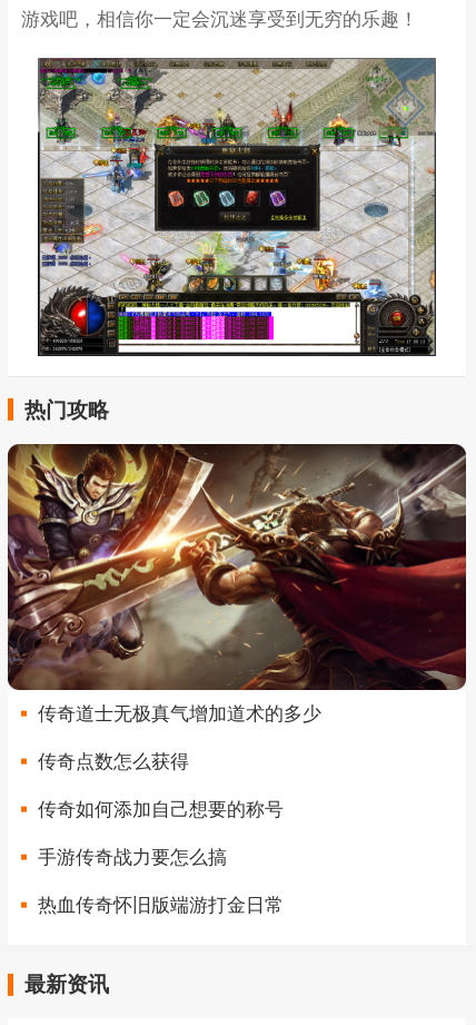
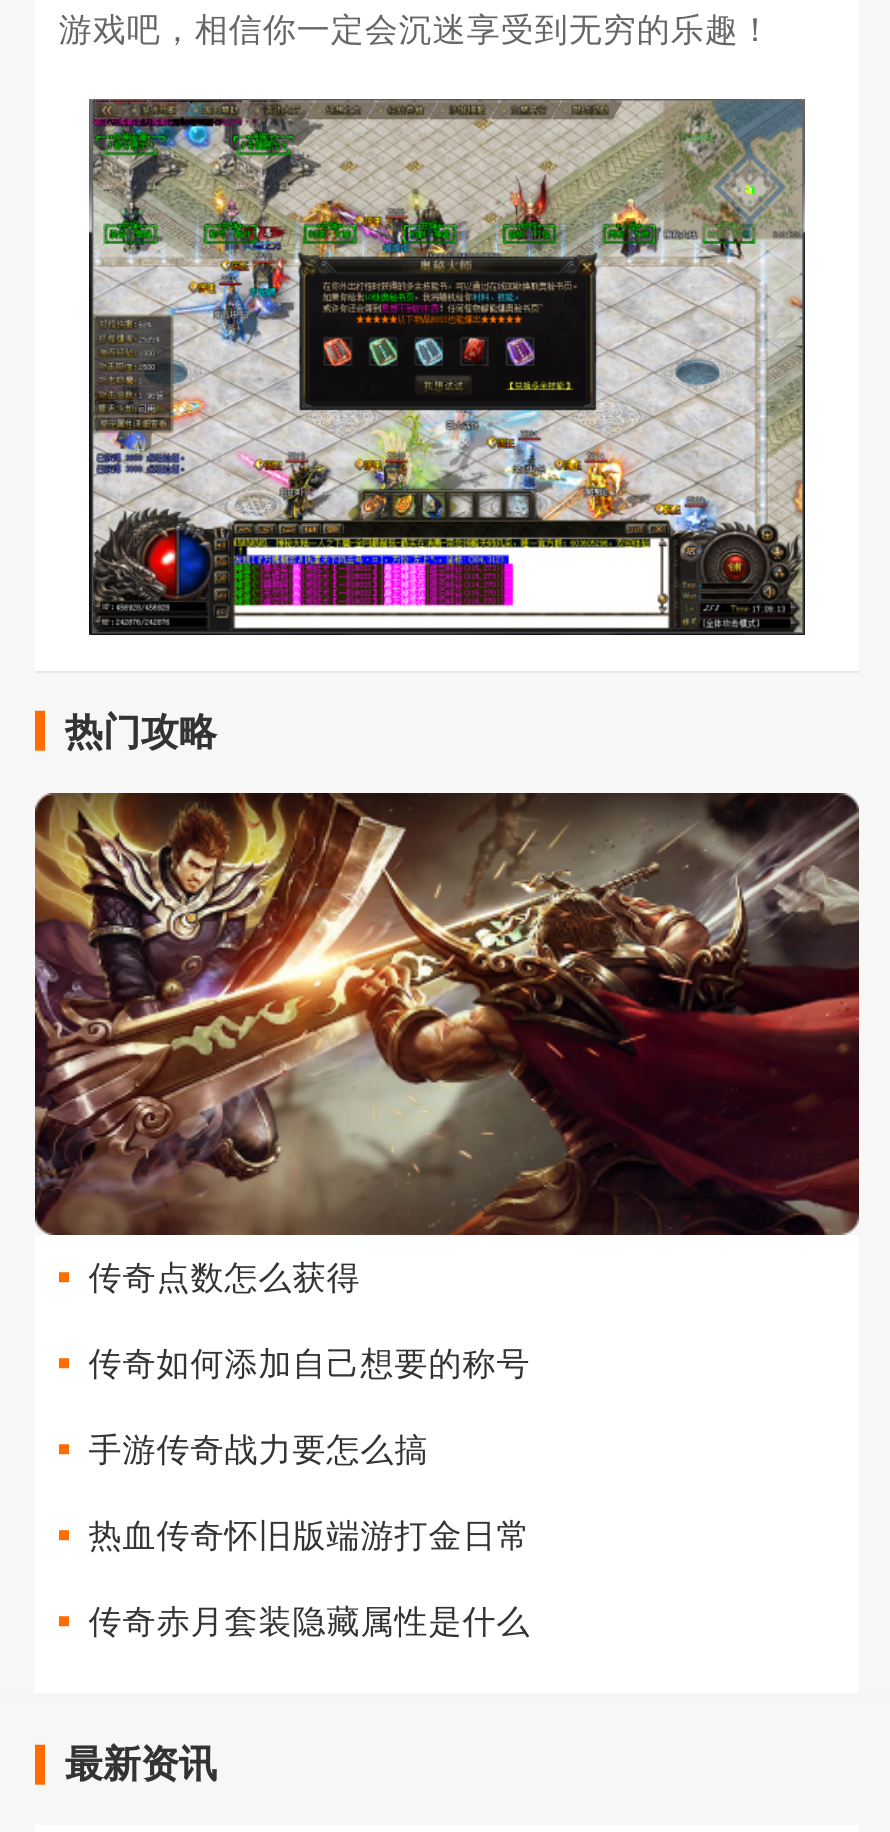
- 传奇道士无极真气增加道术的多少

moved up: 传奇点数怎么获得 | 传奇如何添加自己想要的称号 | 手游传奇战力要怎么搞 | 热血传奇怀旧版端游打金日常

+ 传奇赤月套装隐藏属性是什么
